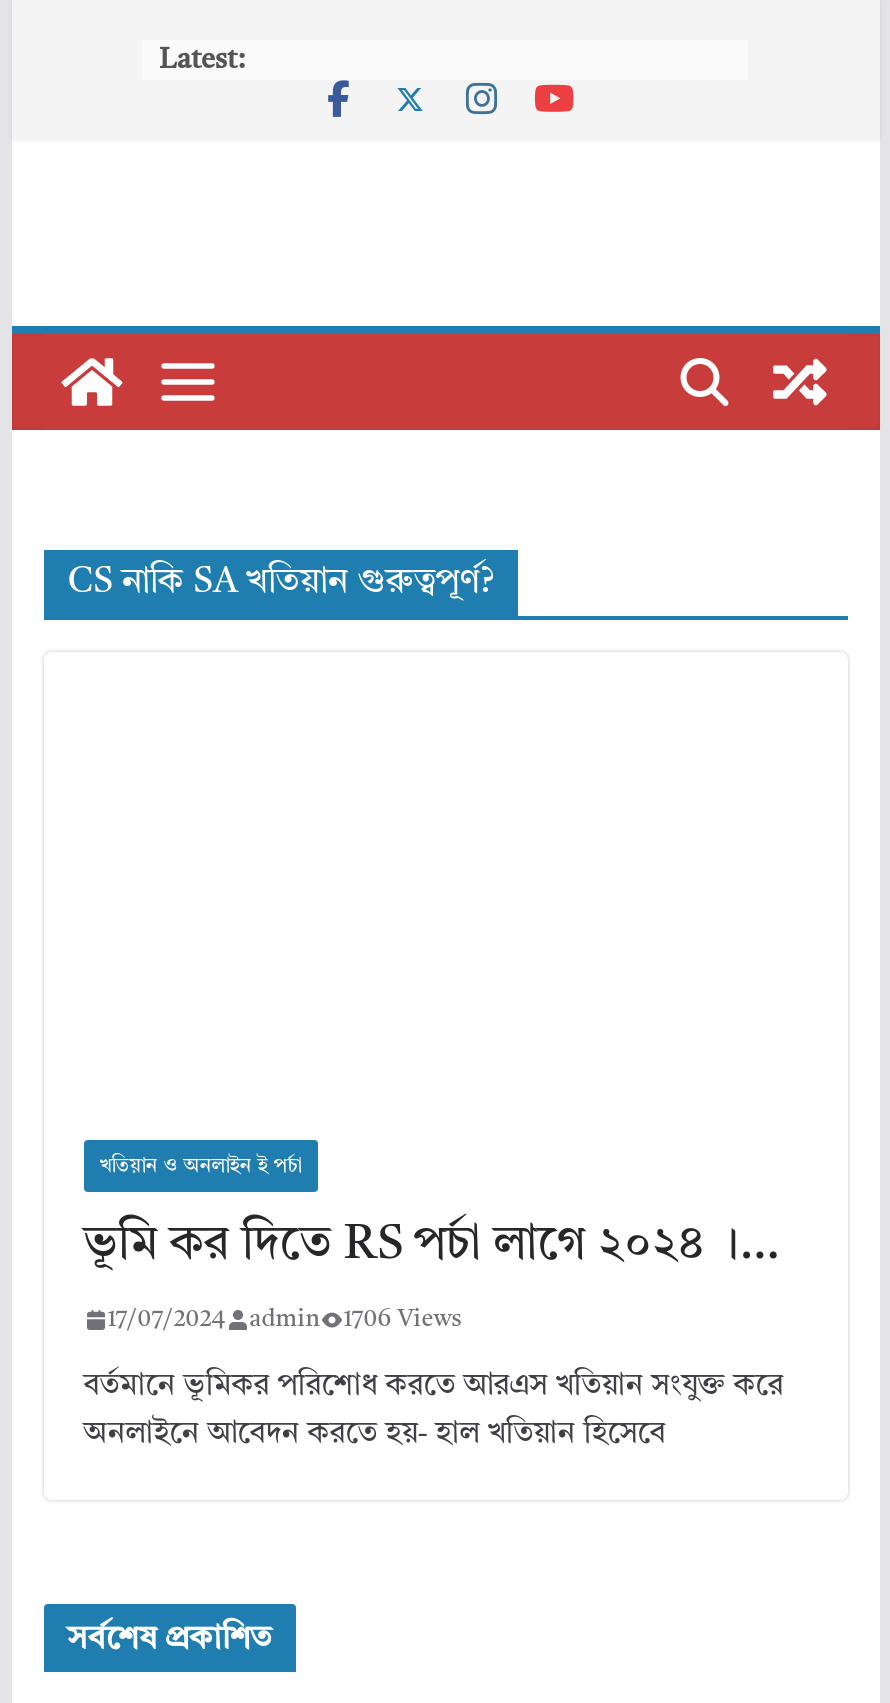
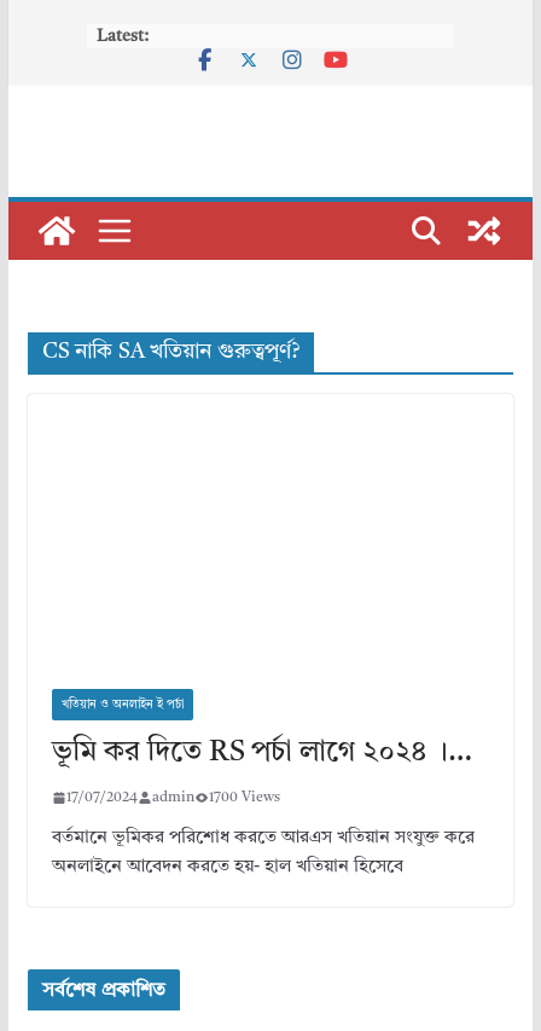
- 17/07/2024 admin 1706 Views
+ 17/07/2024 admin 1700 Views
